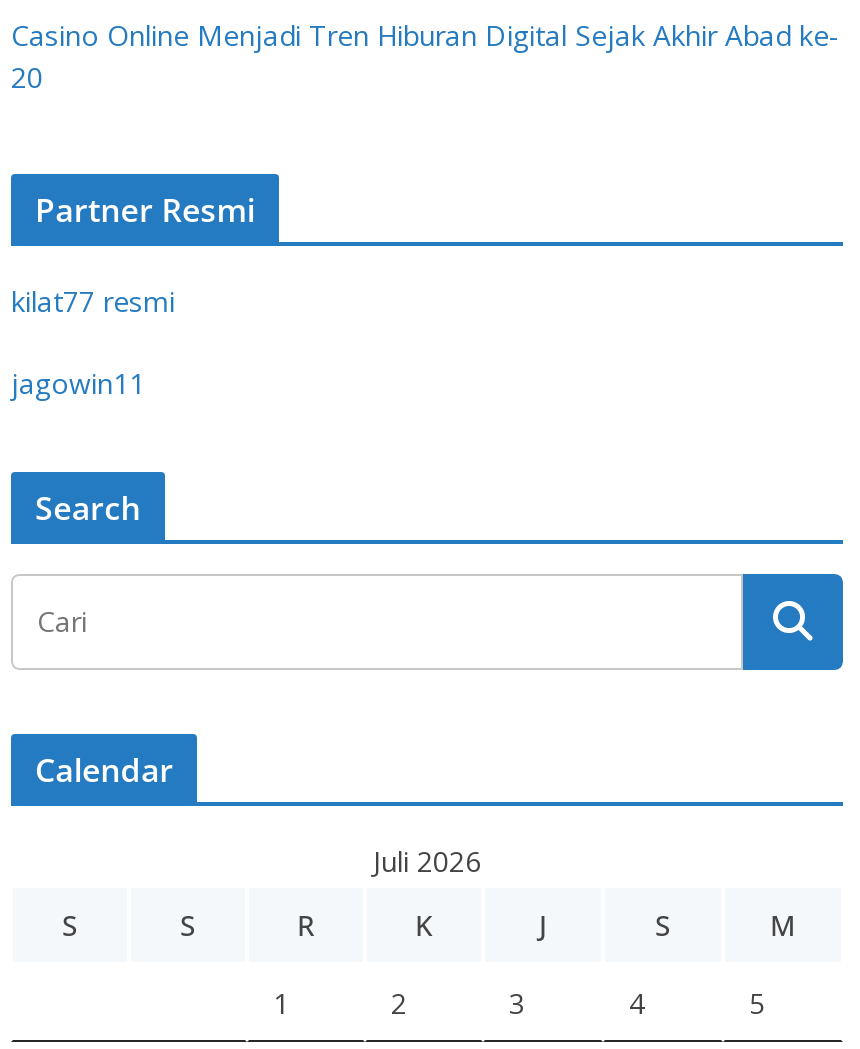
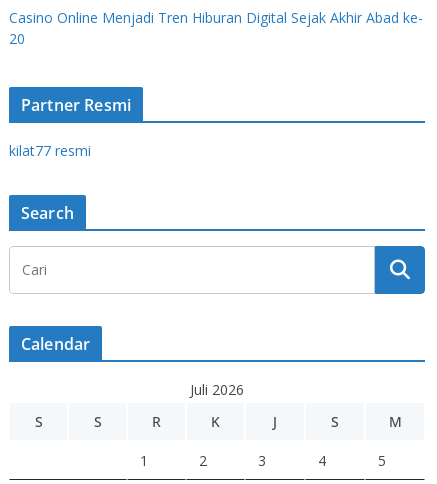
- jagowin11
